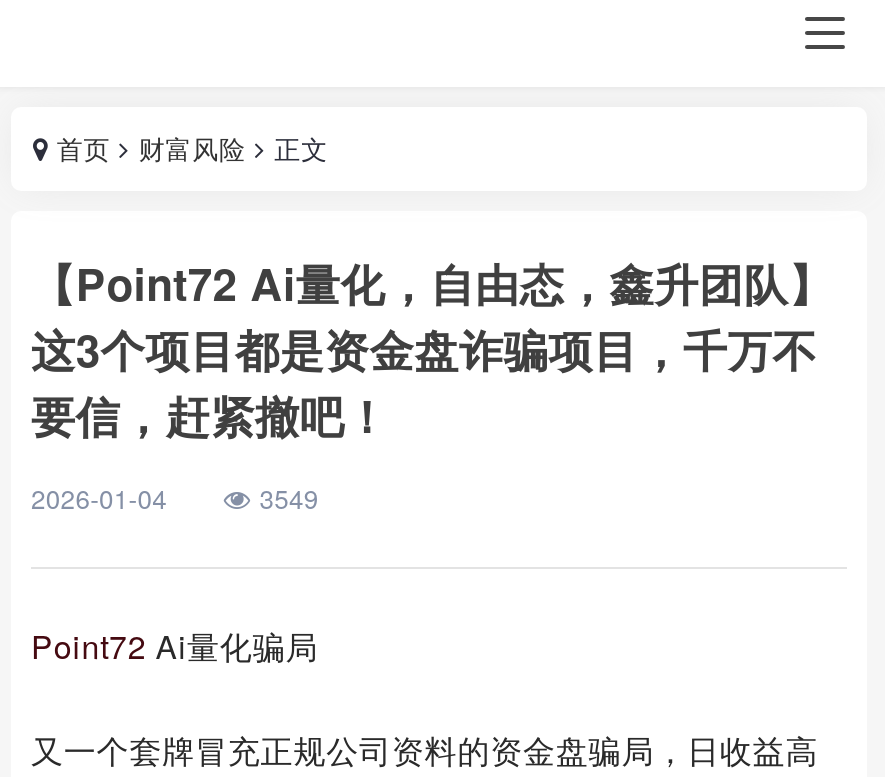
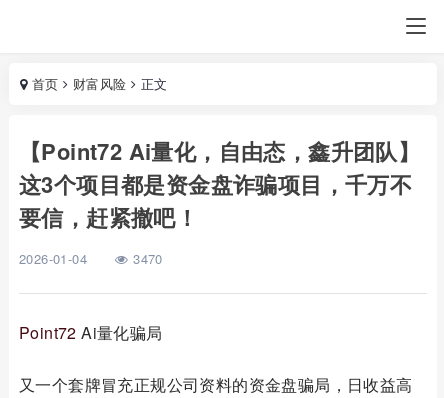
- 3549
+ 3470
